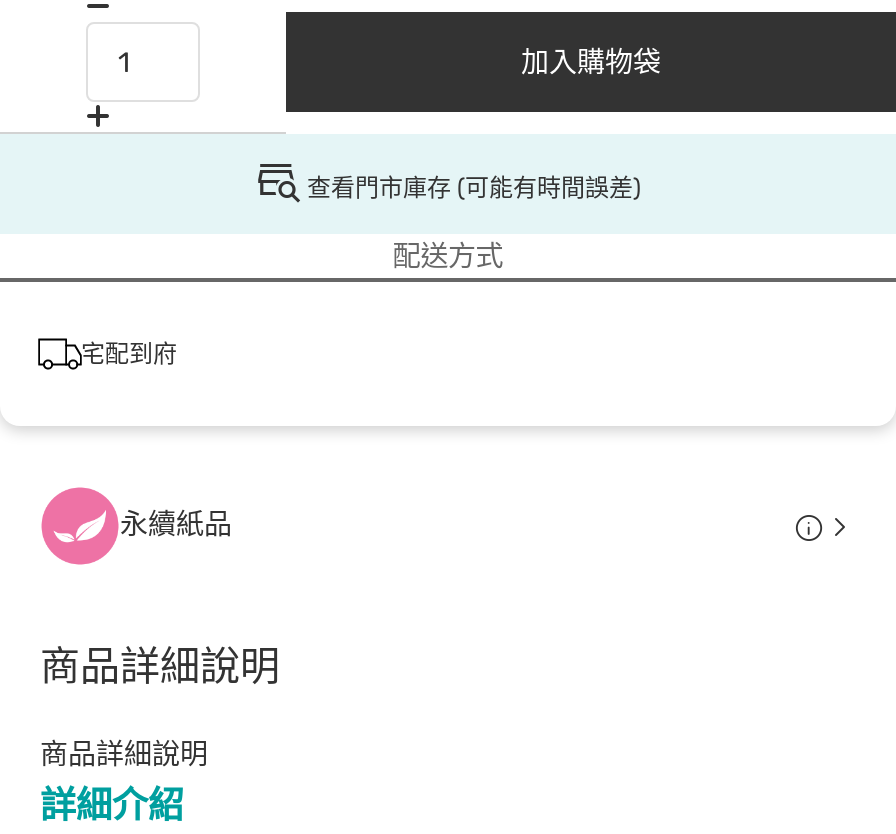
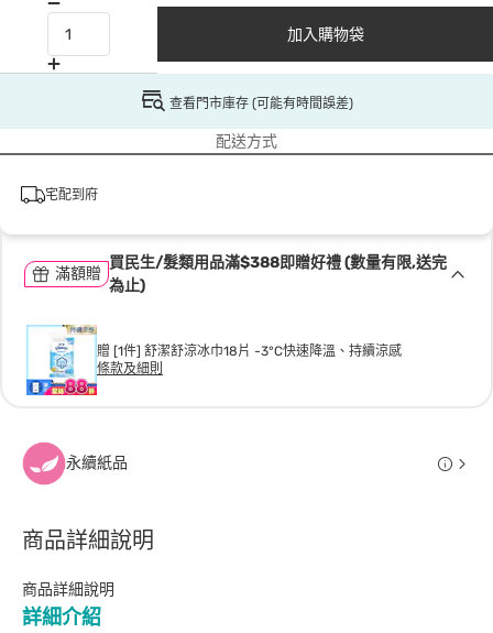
+ [image]
+ 贈 [1件] 舒潔舒涼冰巾18片 -3°C快速降溫、持續涼感
+ 條款及細則

+ 滿額贈

+ 買民生/髮類用品滿$388即贈好禮 (數量有限,送完
+ 為止)
